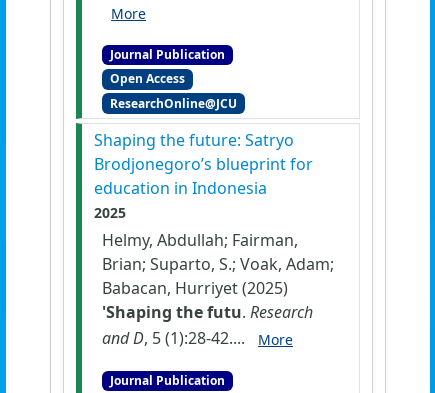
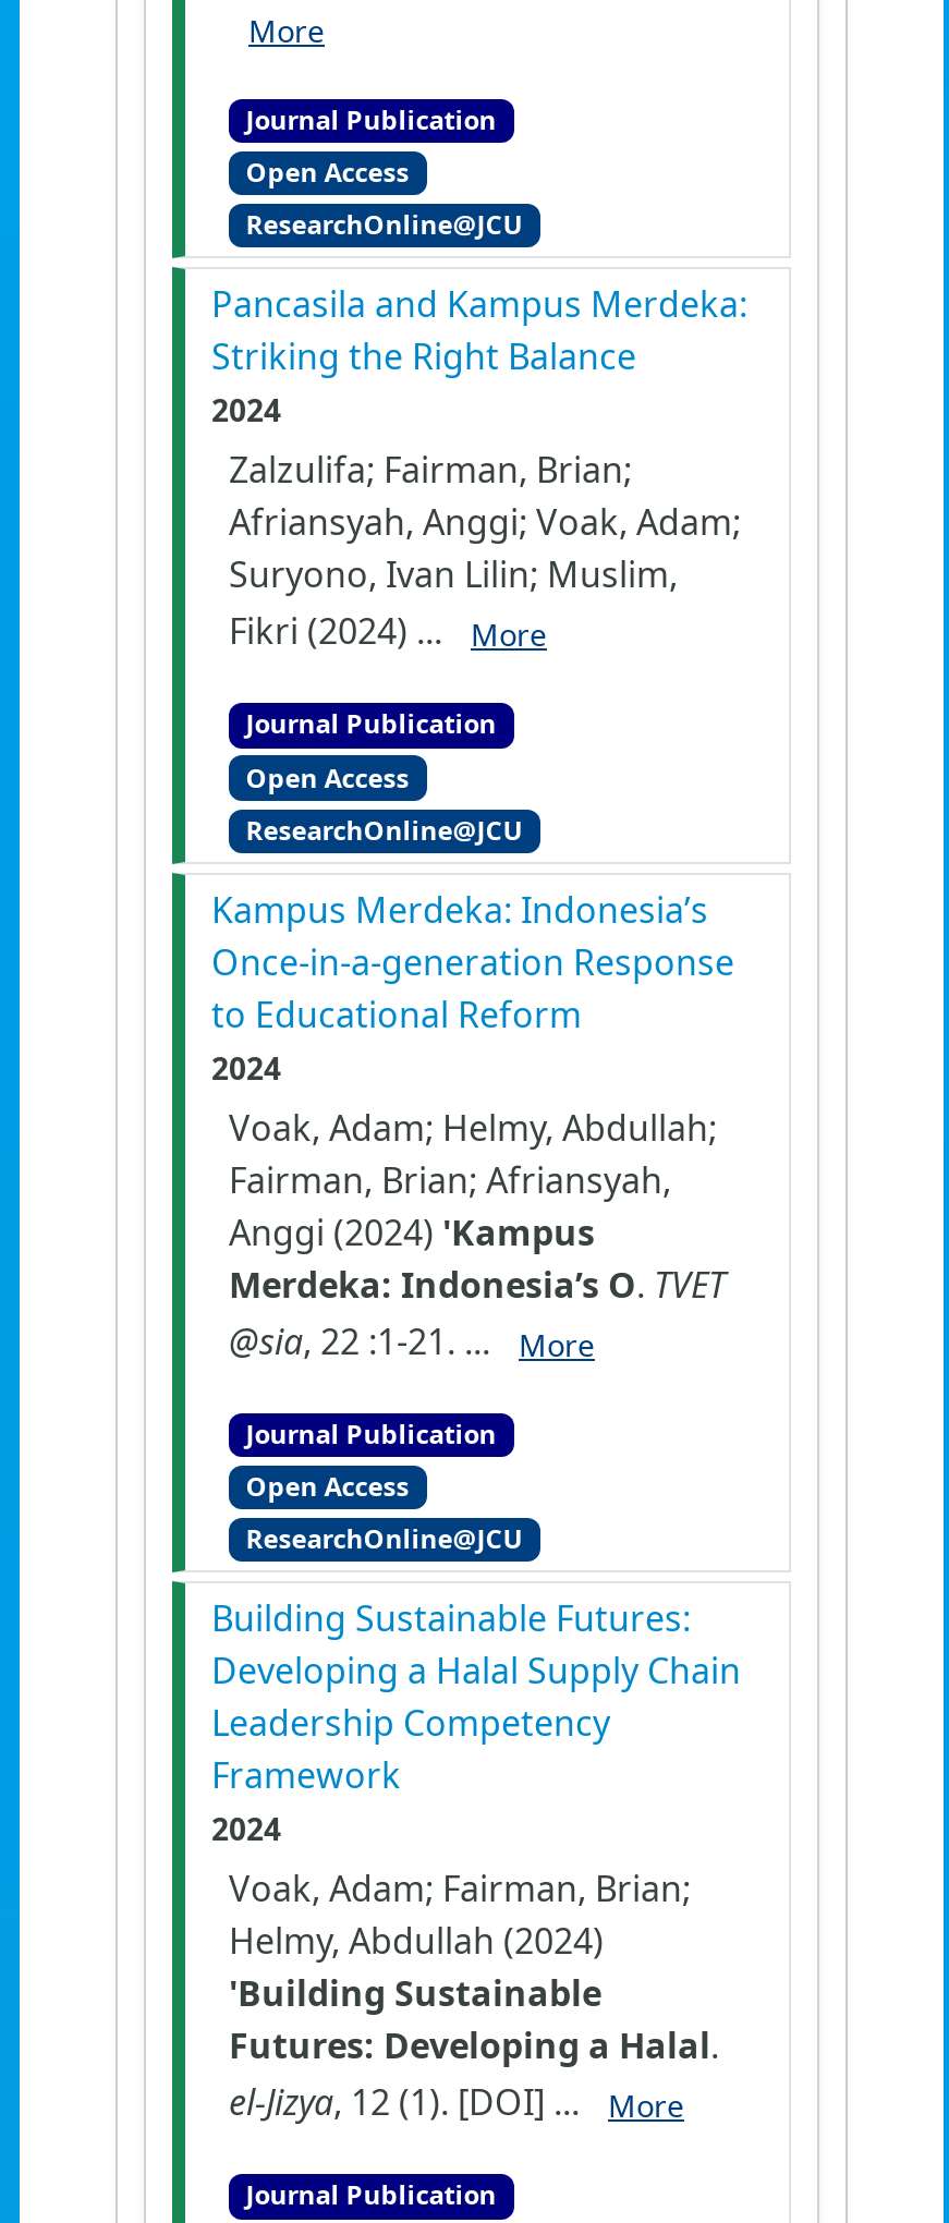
- Shaping the future: Satryo
- Brodjonegoro’s blueprint for
- education in Indonesia
- 2025
- Helmy, Abdullah; Fairman,
- Brian; Suparto, S.; Voak, Adam;
- Babacan, Hurriyet (2025)
- 'Shaping the futu. Research
- and D, 5 (1):28-42.... More
+ Pancasila and Kampus Merdeka:
+ Striking the Right Balance
+ 2024
+ Zalzulifa; Fairman, Brian;
+ Afriansyah, Anggi; Voak, Adam;
+ Suryono, Ivan Lilin; Muslim,
+ Fikri (2024) ... More
+ Journal Publication
+ Open Access
+ ResearchOnline@JCU
+ Kampus Merdeka: Indonesia’s
+ Once-in-a-generation Response
+ to Educational Reform
+ 2024
+ Voak, Adam; Helmy, Abdullah;
+ Fairman, Brian; Afriansyah,
+ Anggi (2024) 'Kampus
+ Merdeka: Indonesia’s O. TVET
+ @sia, 22 :1-21. ... More
+ Journal Publication
+ Open Access
+ ResearchOnline@JCU
+ Building Sustainable Futures:
+ Developing a Halal Supply Chain
+ Leadership Competency
+ Framework
+ 2024
+ Voak, Adam; Fairman, Brian;
+ Helmy, Abdullah (2024)
+ 'Building Sustainable
+ Futures: Developing a Halal.
+ el-Jizya, 12 (1). [DOI]... More
